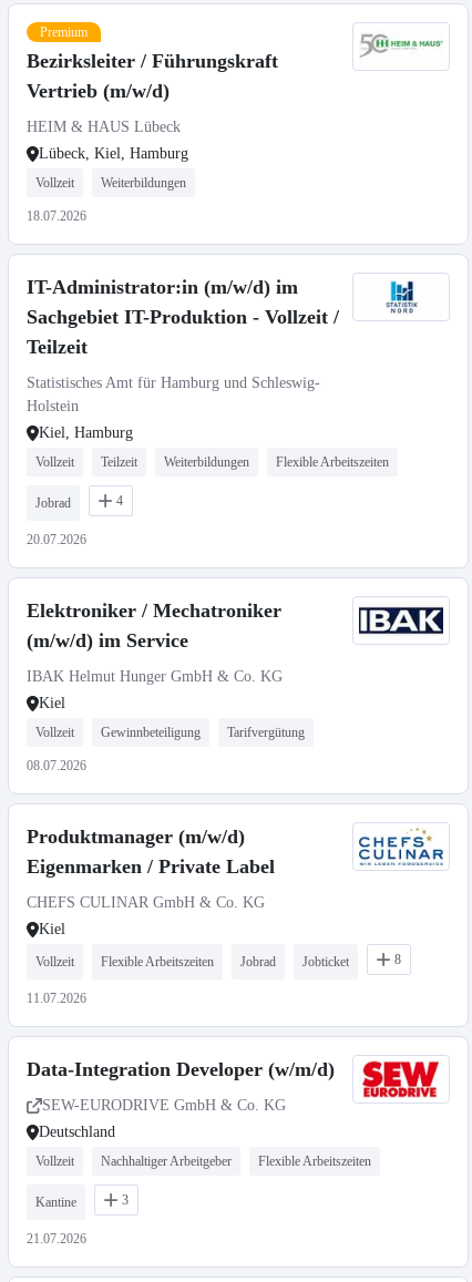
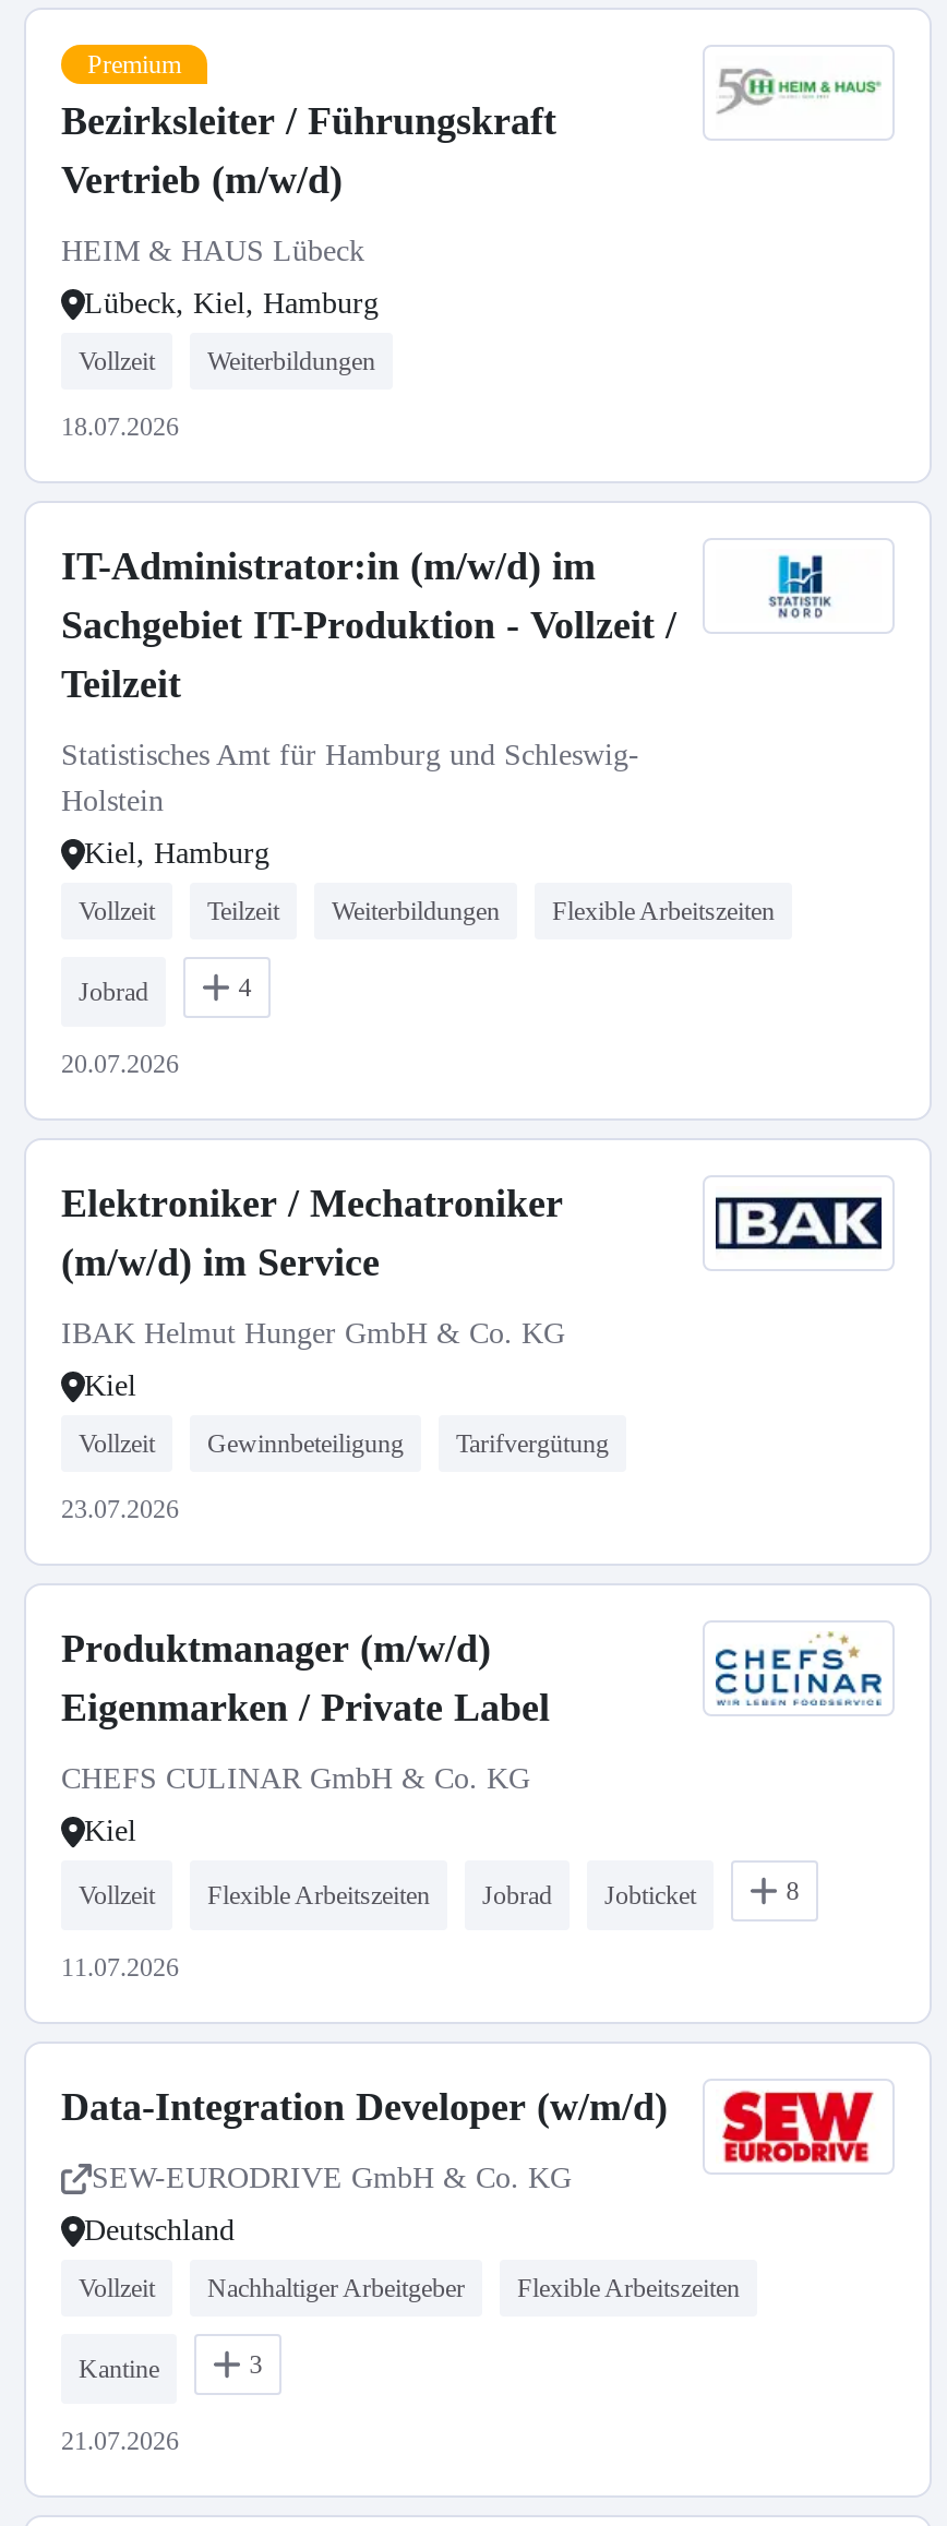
- 08.07.2026
+ 23.07.2026
